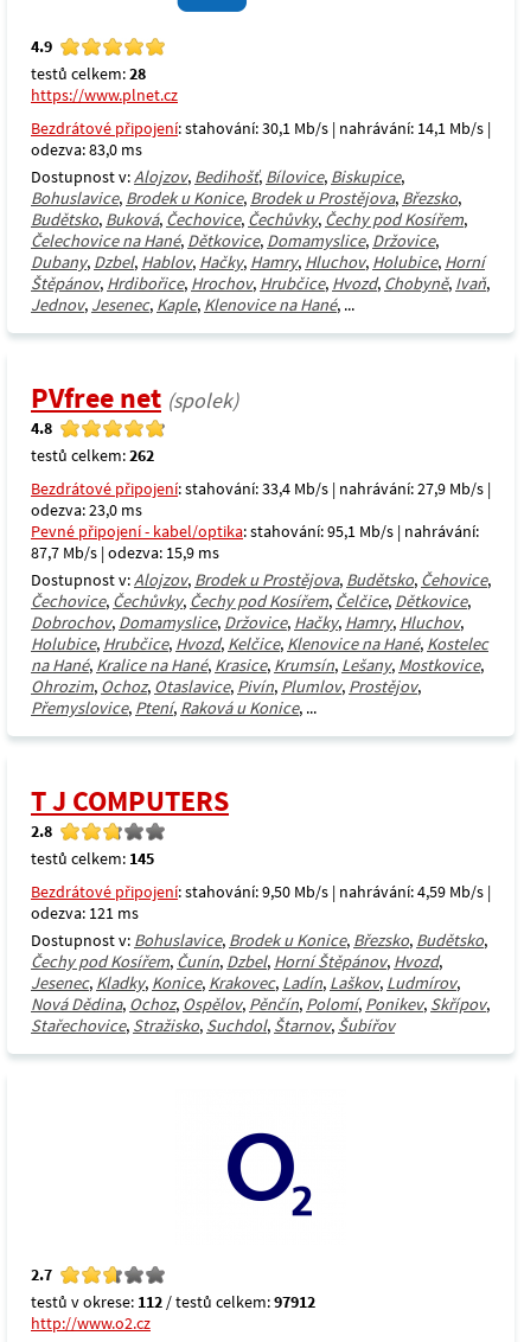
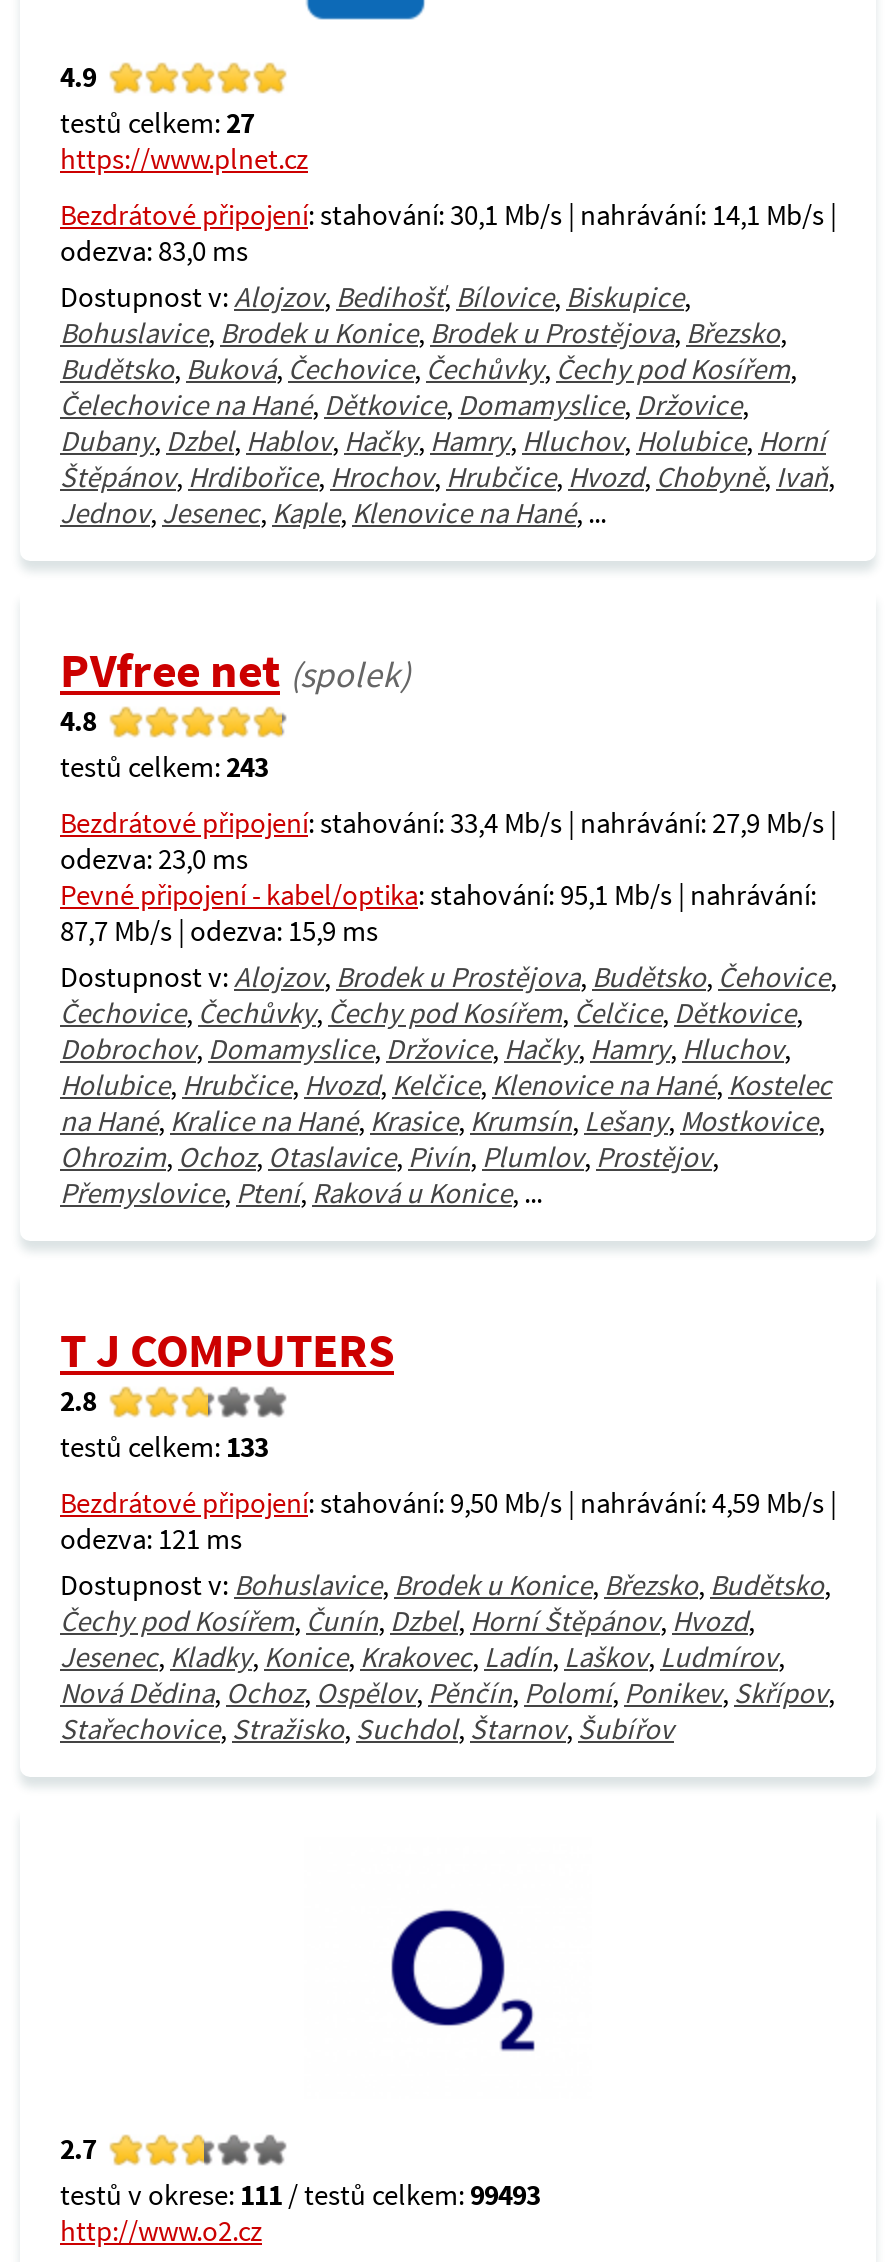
- testů celkem: 28
+ testů celkem: 27

- testů celkem: 262
+ testů celkem: 243

- testů celkem: 145
+ testů celkem: 133

- testů v okrese: 112 / testů celkem: 97912
+ testů v okrese: 111 / testů celkem: 99493
